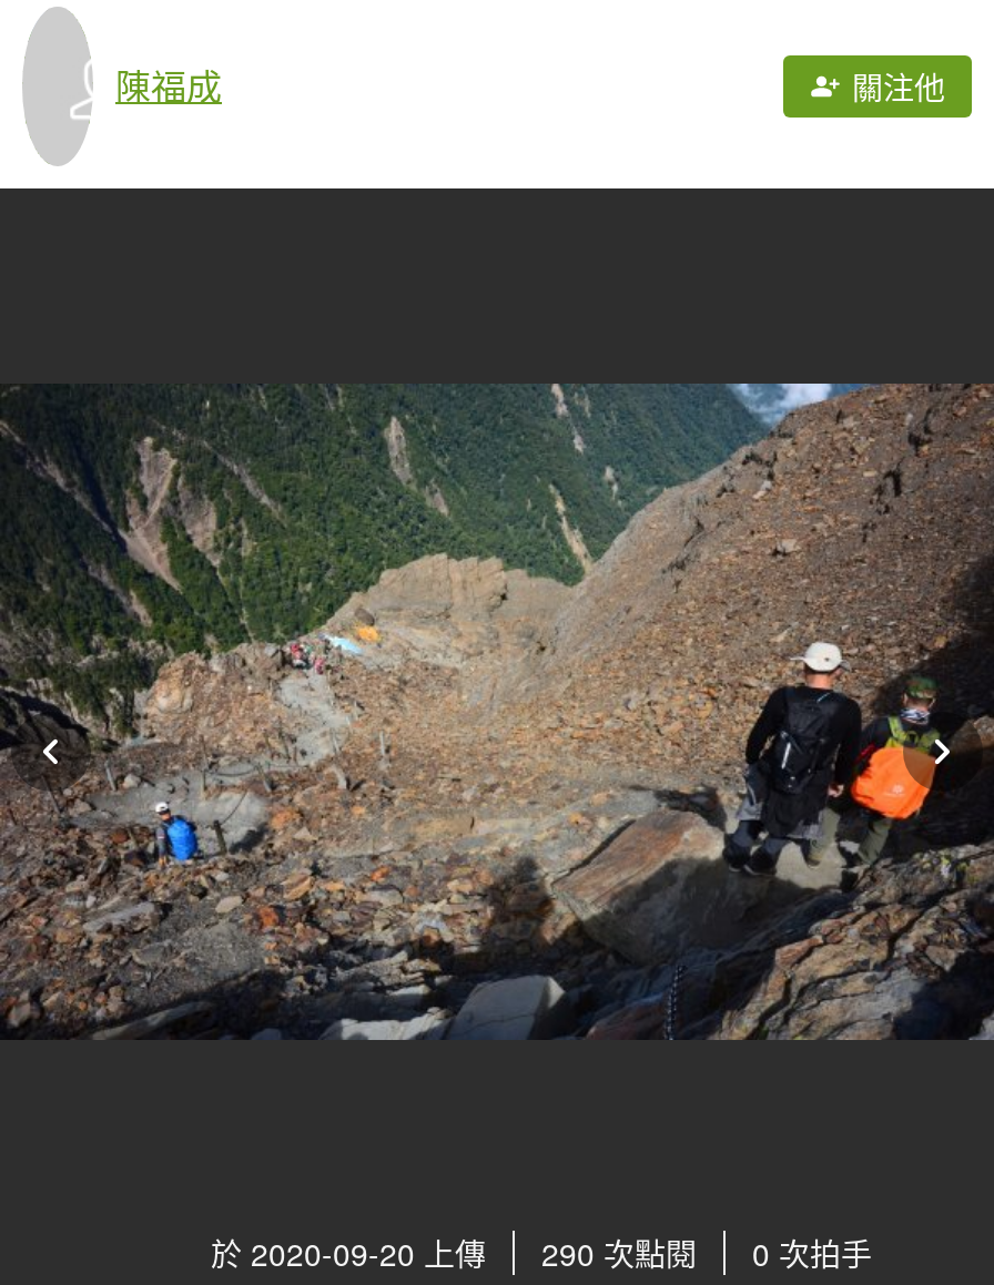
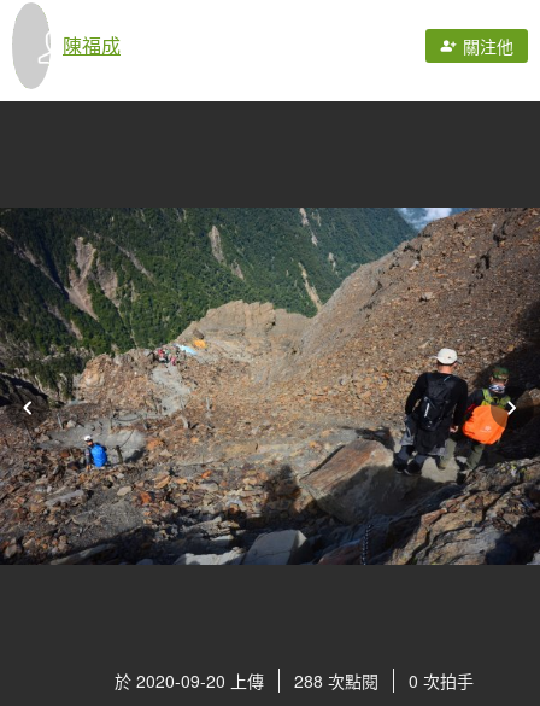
- 於 2020-09-20 上傳 290 次點閱 0 次拍手
+ 於 2020-09-20 上傳 288 次點閱 0 次拍手
